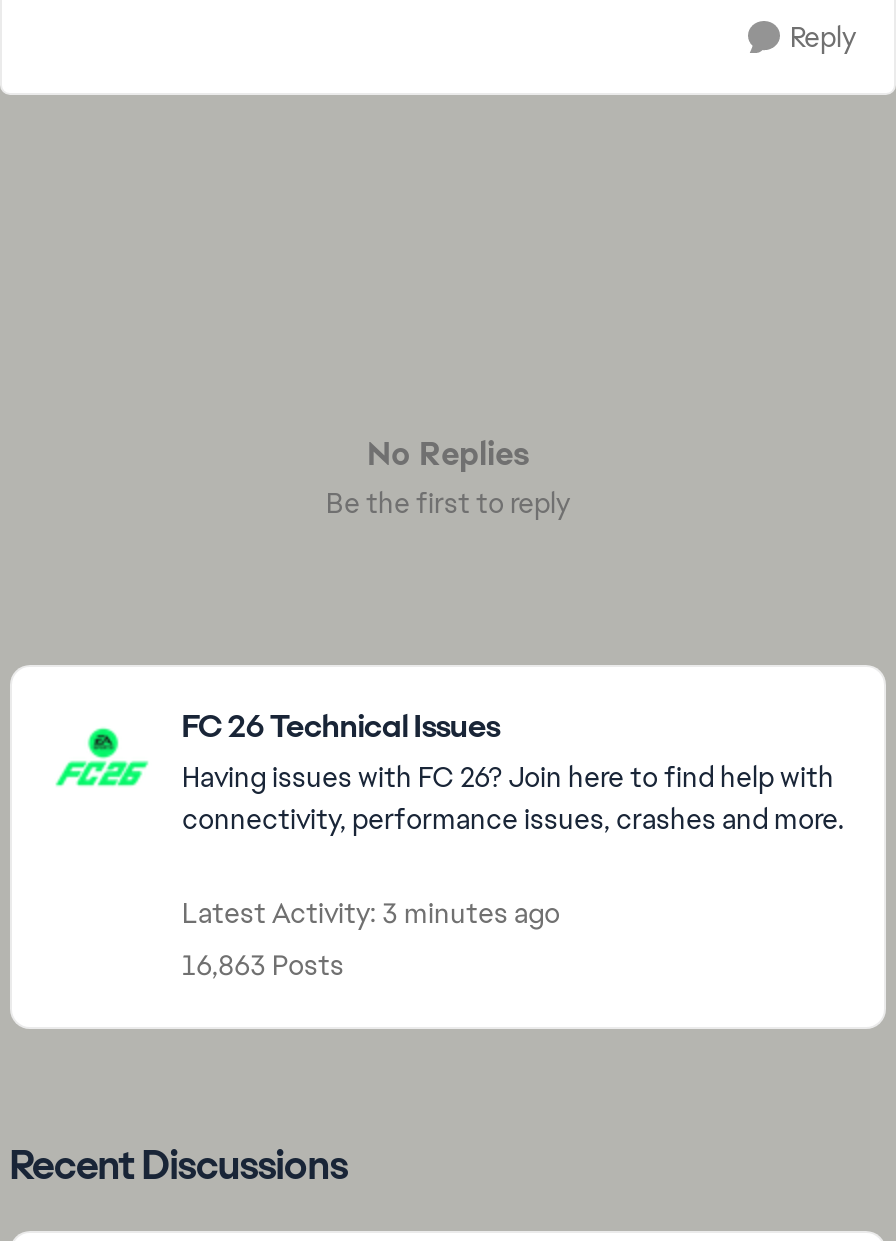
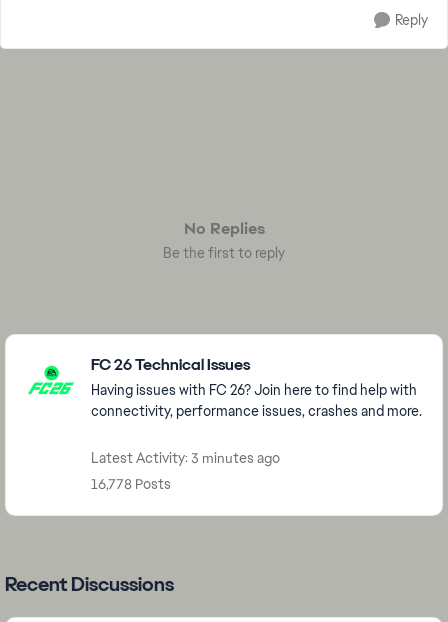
- 16,863 Posts
+ 16,778 Posts
